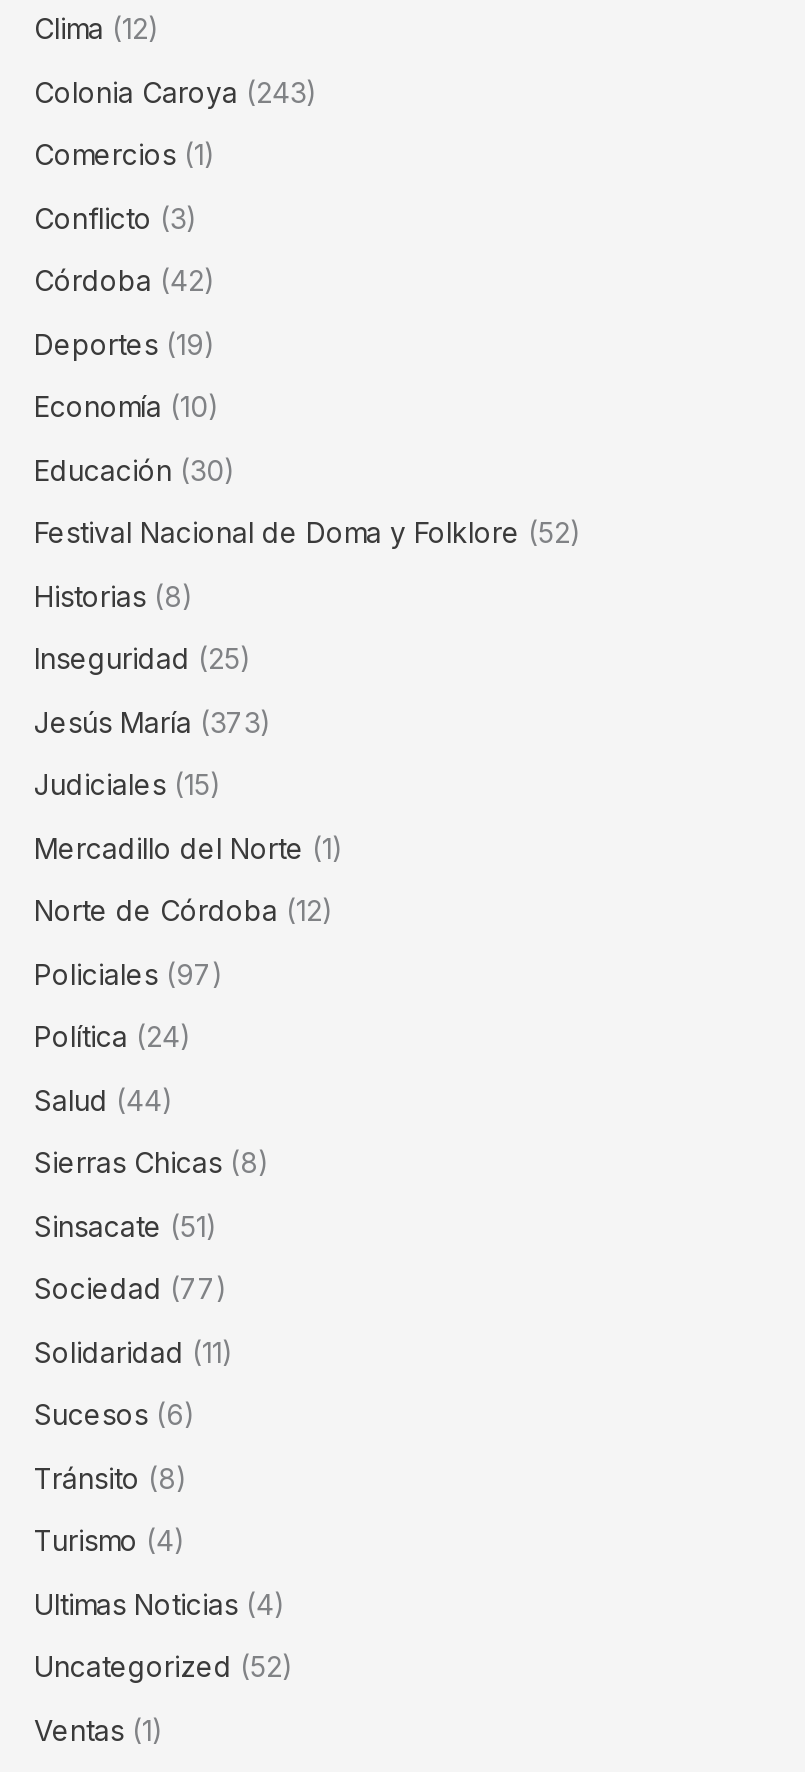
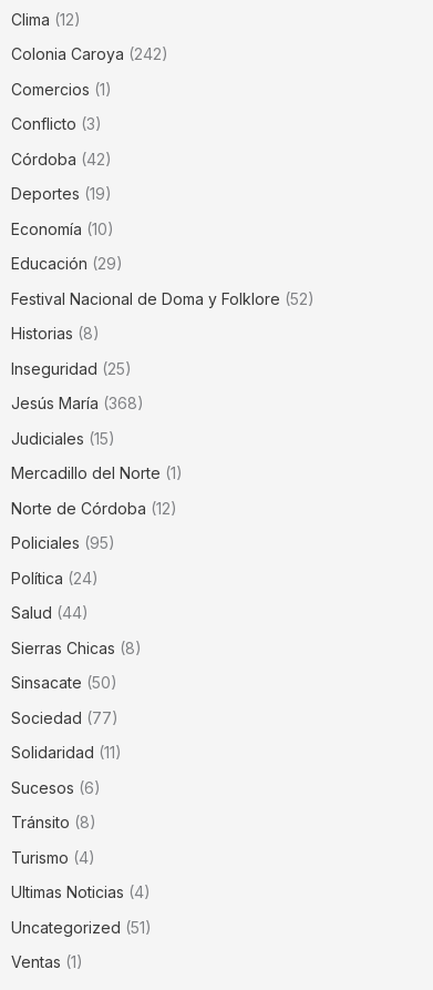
- Colonia Caroya (243)
+ Colonia Caroya (242)

- Educación (30)
+ Educación (29)

- Jesús María (373)
+ Jesús María (368)

- Policiales (97)
+ Policiales (95)

- Sinsacate (51)
+ Sinsacate (50)

- Uncategorized (52)
+ Uncategorized (51)
